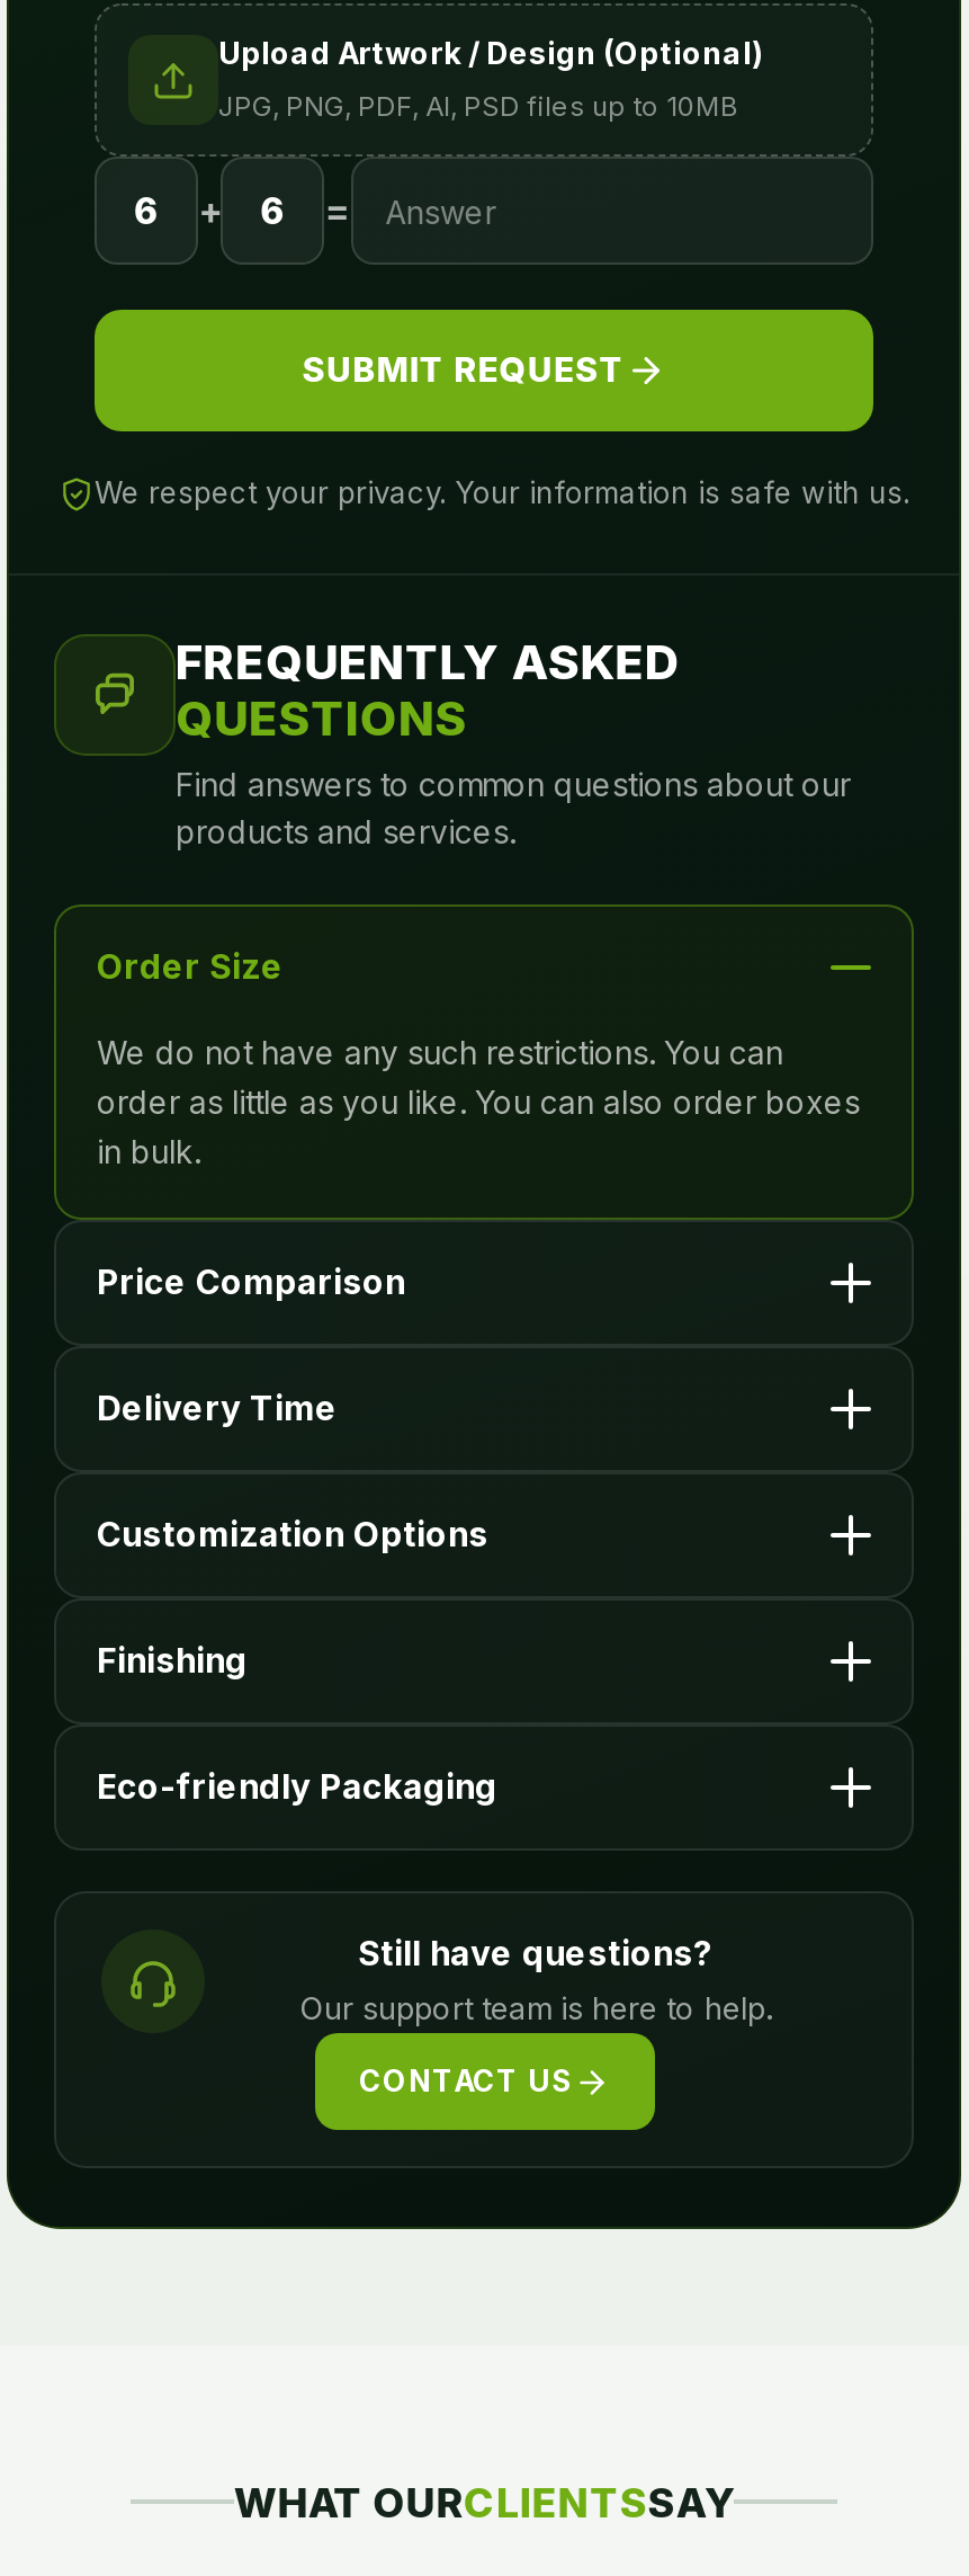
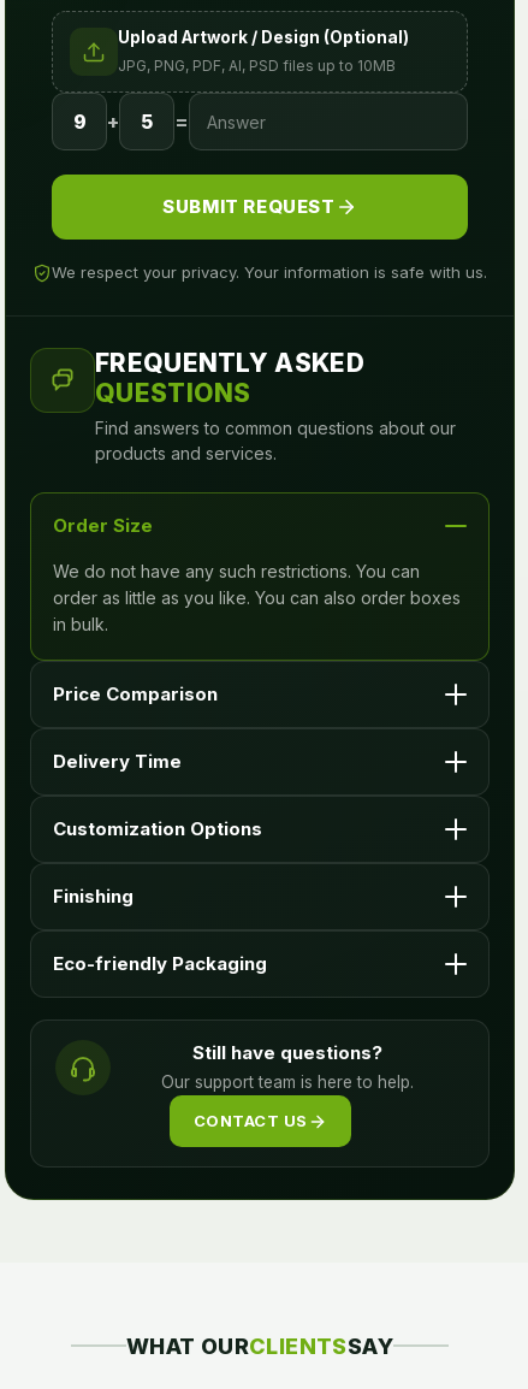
- 6
+ 9

- 6
+ 5
